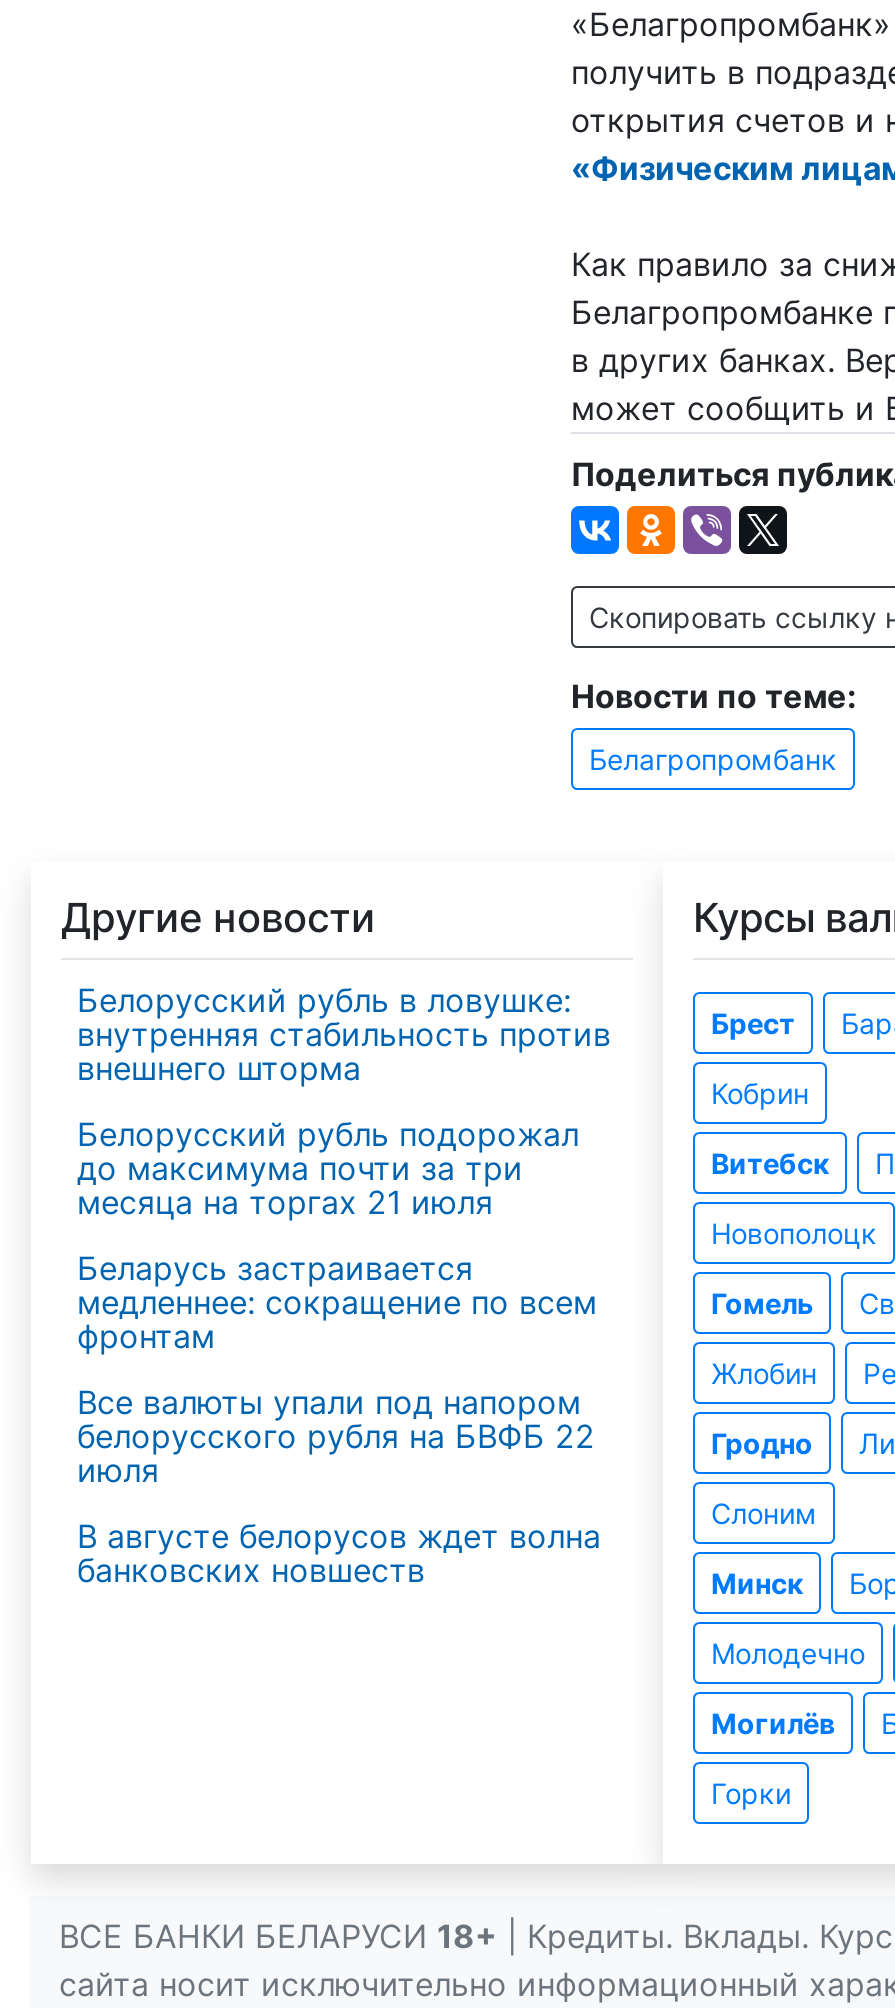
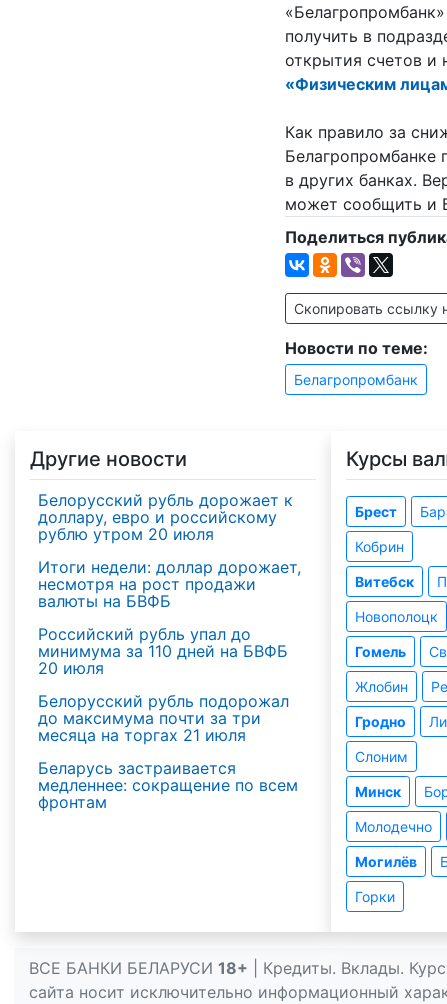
- Белорусский рубль в ловушке:
- внутренняя стабильность против
- внешнего шторма
+ Белорусский рубль дорожает к
+ доллару, евро и российскому
+ рублю утром 20 июля
+ Итоги недели: доллар дорожает,
+ несмотря на рост продажи
+ валюты на БВФБ
+ Российский рубль упал до
+ минимума за 110 дней на БВФБ
+ 20 июля

moved down: Белорусский рубль подорожал | до максимума почти за три | месяца на торгах 21 июля | Беларусь застраивается | медленнее: сокращение по всем | фронтам

- Все валюты упали под напором
- белорусского рубля на БВФБ 22
- июля
- В августе белорусов ждет волна
- банковских новшеств
